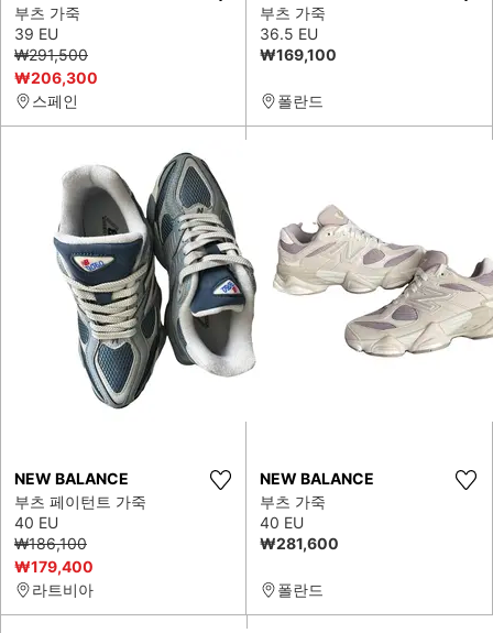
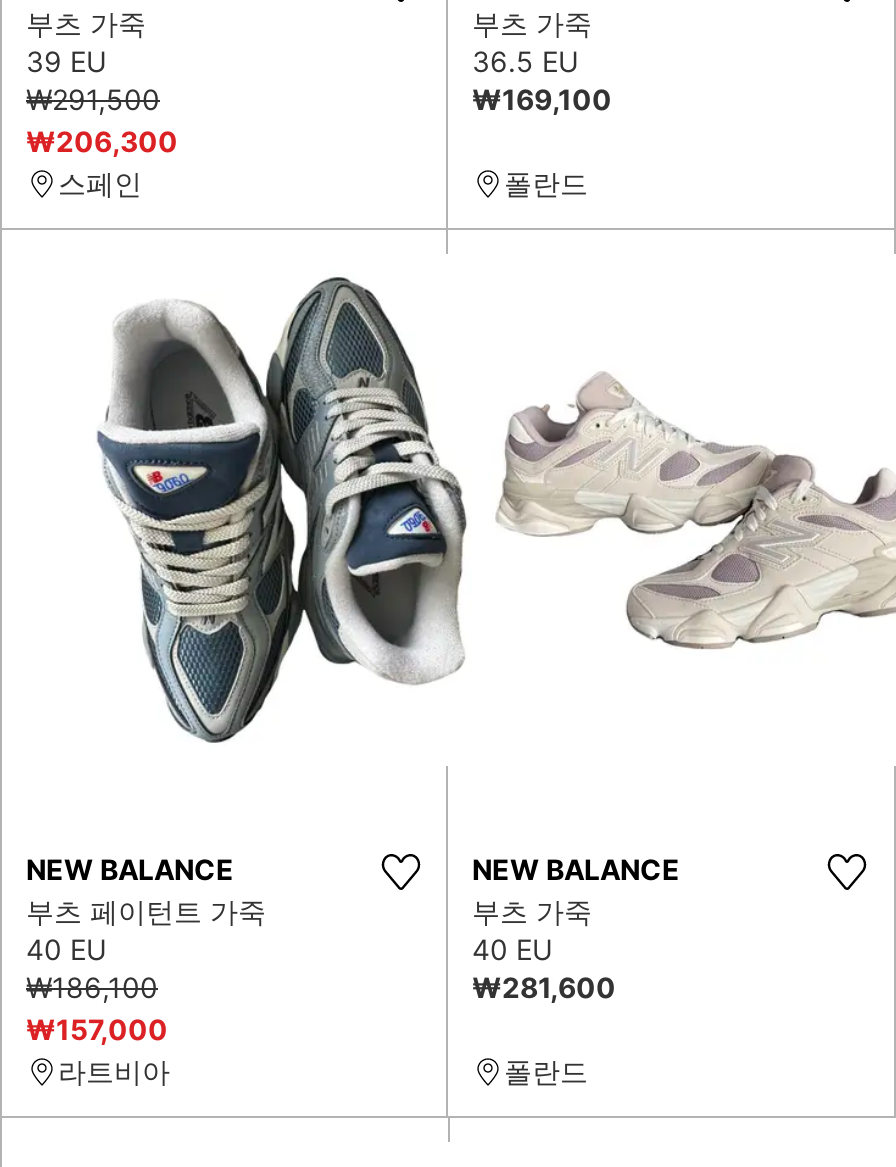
- ₩179,400
+ ₩157,000
